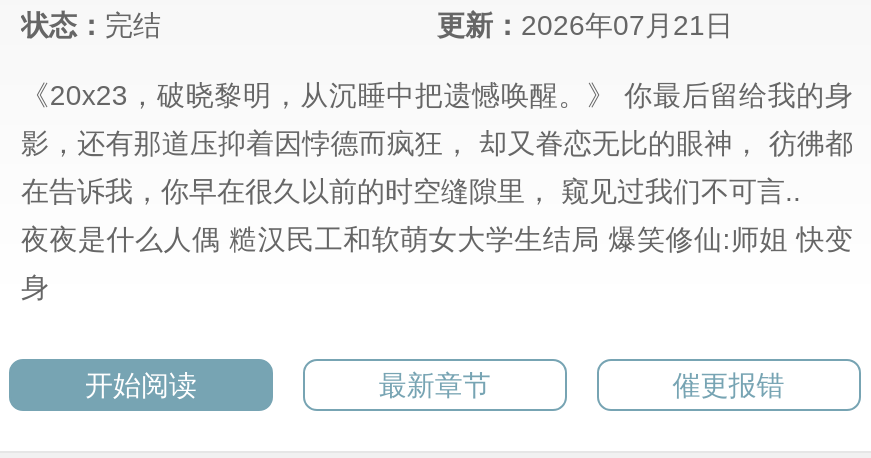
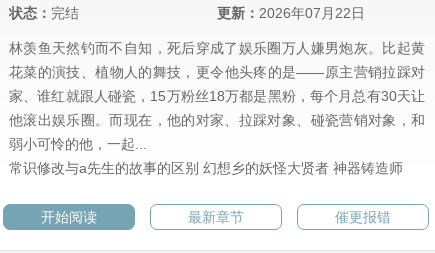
- 更新：2026年07月21日
- 《20x23，破晓黎明，从沉睡中把遗憾唤醒。》 你最后留给我的身
- 影，还有那道压抑着因悖德而疯狂， 却又眷恋无比的眼神， 彷彿都
- 在告诉我，你早在很久以前的时空缝隙里， 窥见过我们不可言..
- 夜夜是什么人偶 糙汉民工和软萌女大学生结局 爆笑修仙:师姐 快变
- 身
+ 更新：2026年07月22日
+ 林羡鱼天然钓而不自知，死后穿成了娱乐圈万人嫌男炮灰。比起黄
+ 花菜的演技、植物人的舞技，更令他头疼的是——原主营销拉踩对
+ 家、谁红就跟人碰瓷，15万粉丝18万都是黑粉，每个月总有30天让
+ 他滚出娱乐圈。而现在，他的对家、拉踩对象、碰瓷营销对象，和
+ 弱小可怜的他，一起...
+ 常识修改与a先生的故事的区别 幻想乡的妖怪大贤者 神器铸造师
